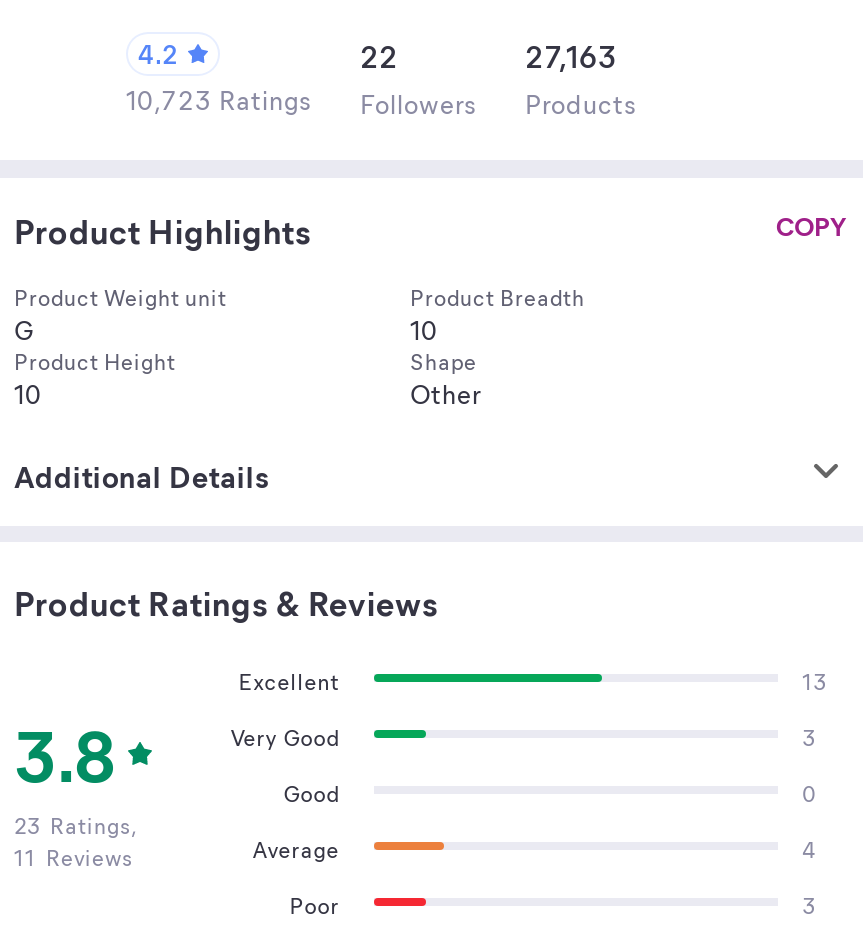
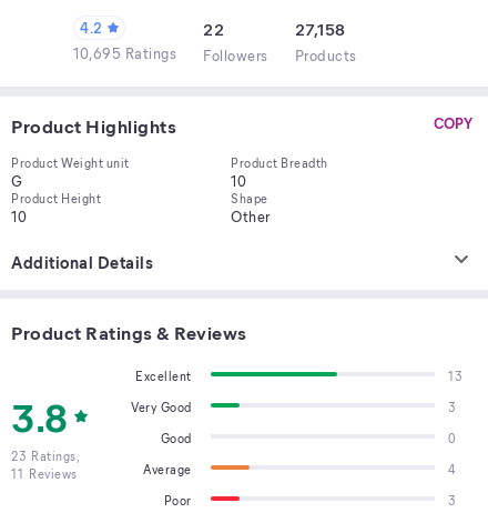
- 27,163
+ 27,158

- 10,723 Ratings Followers Products
+ 10,695 Ratings Followers Products
